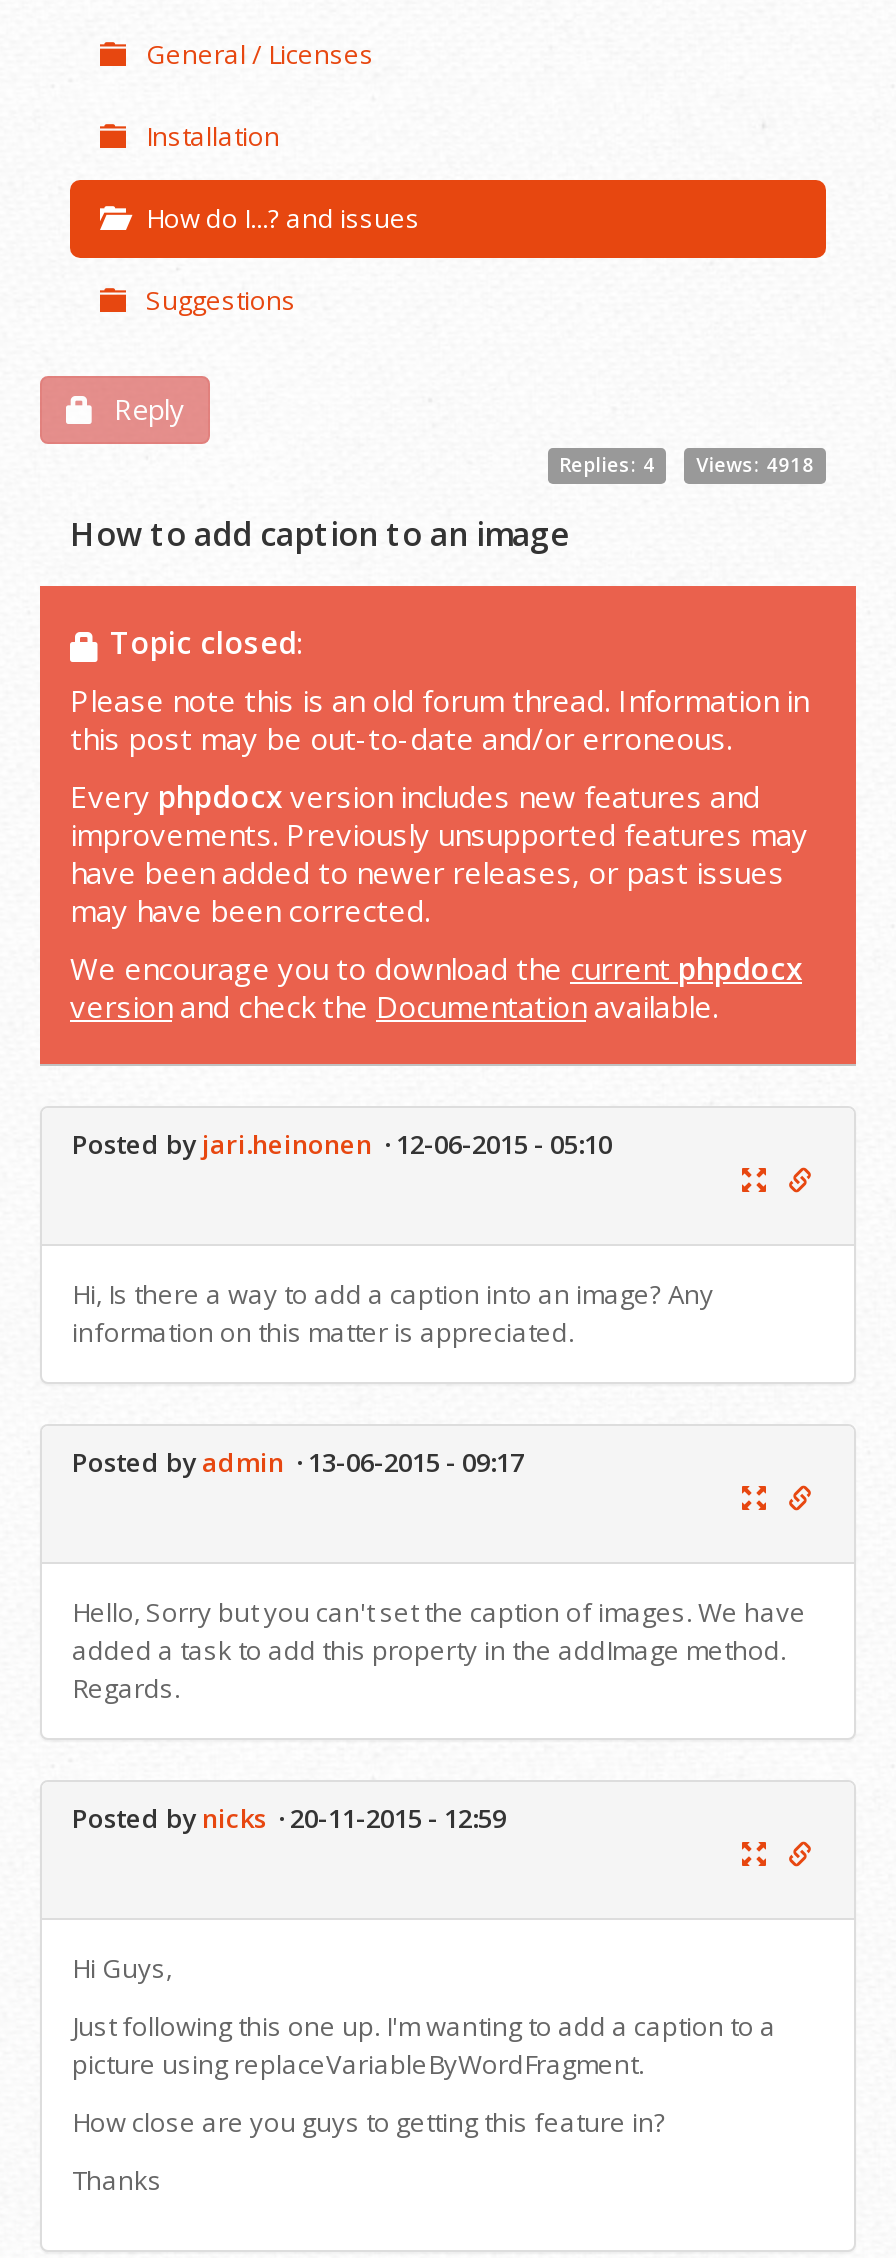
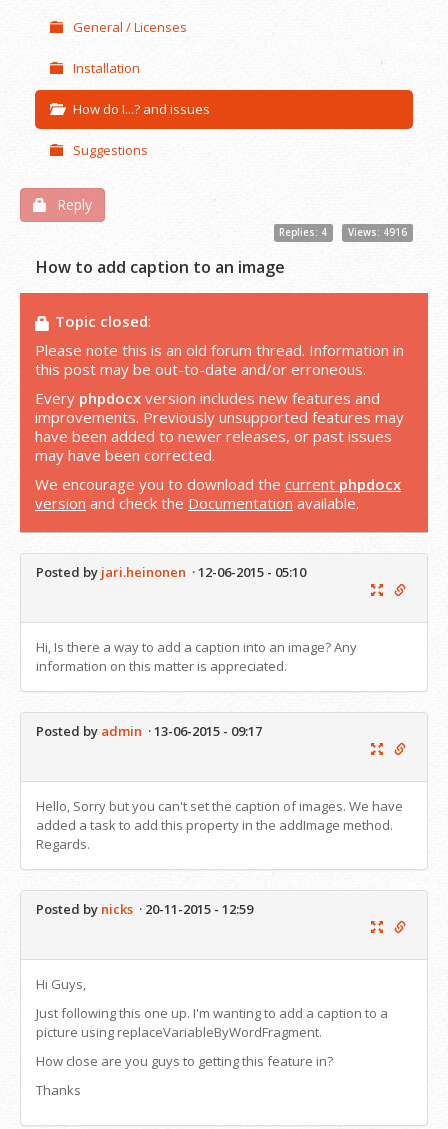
- Replies: 4 Views: 4918
+ Replies: 4 Views: 4916
